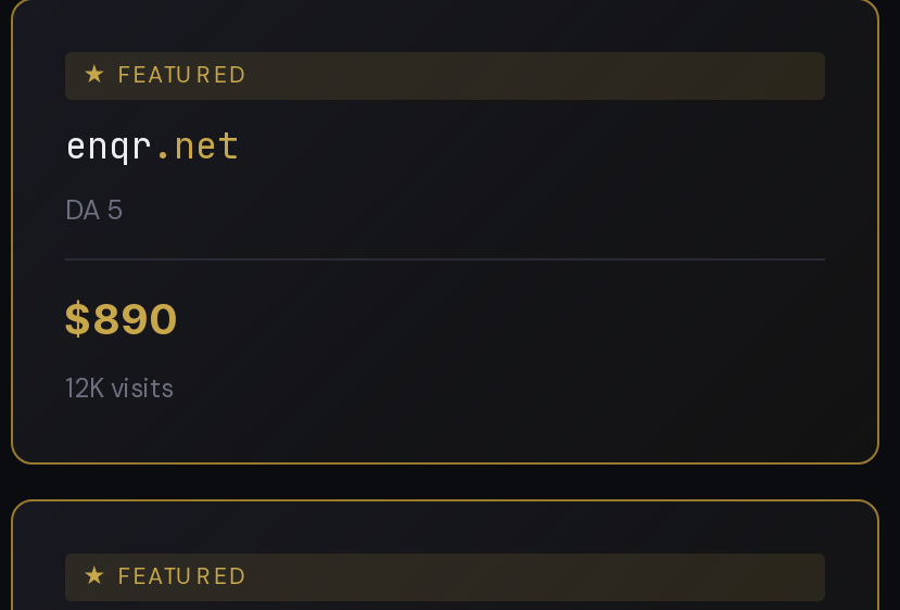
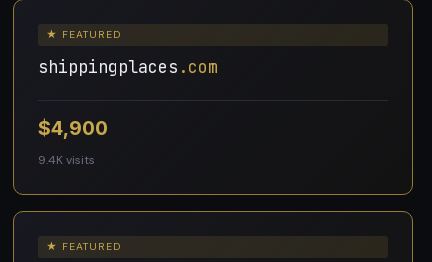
- enqr.net
- DA 5
- $890
- 12K visits
+ shippingplaces.com
+ $4,900
+ 9.4K visits
